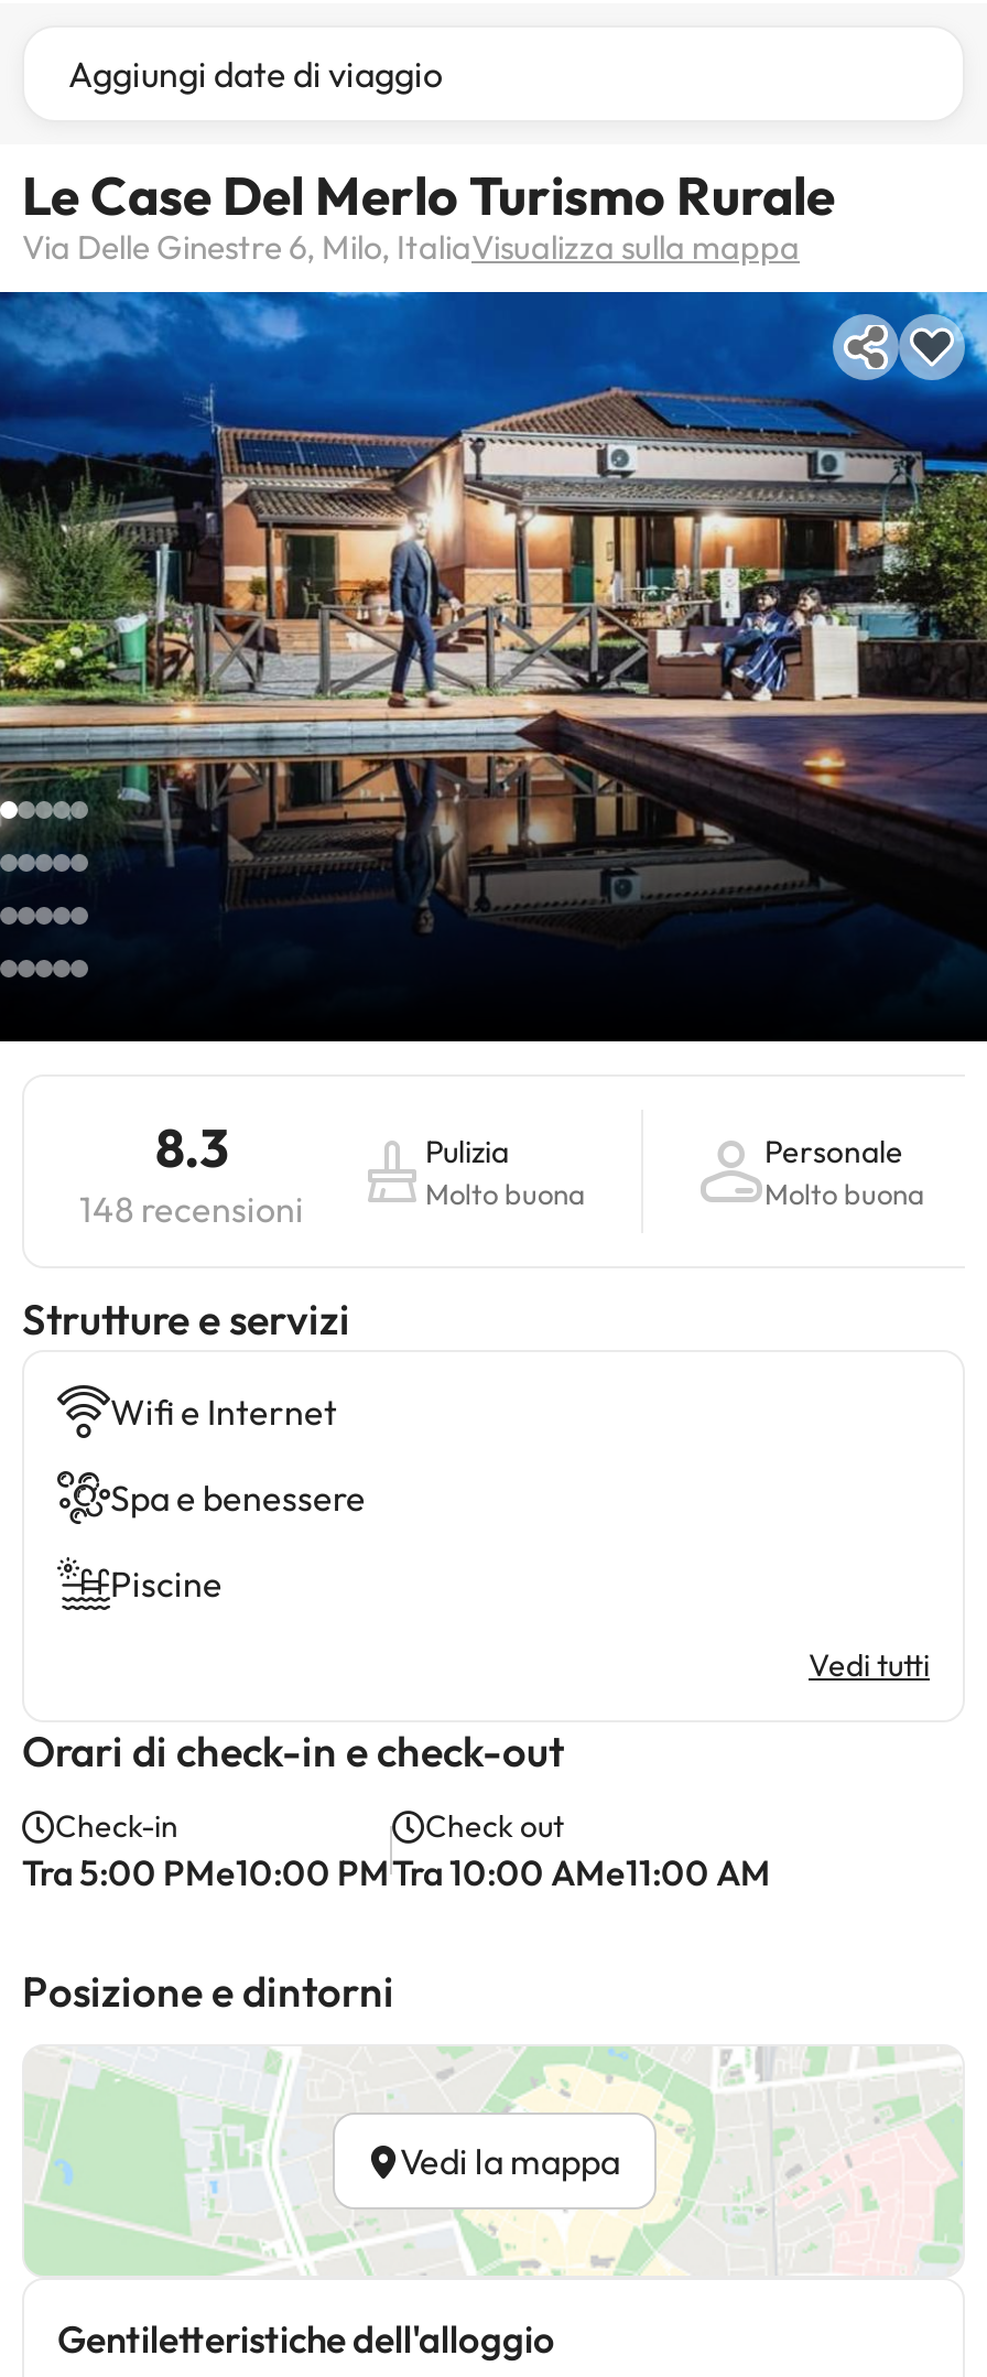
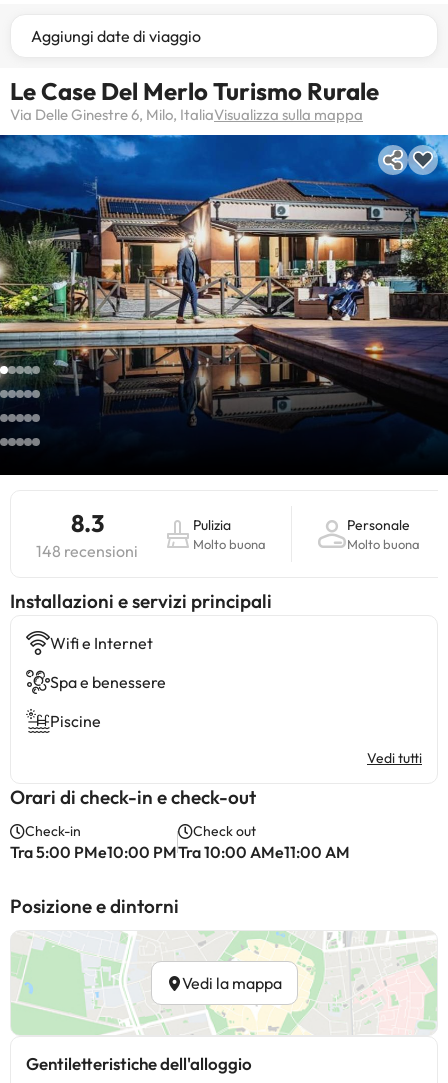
- Strutture e servizi
+ Installazioni e servizi principali
